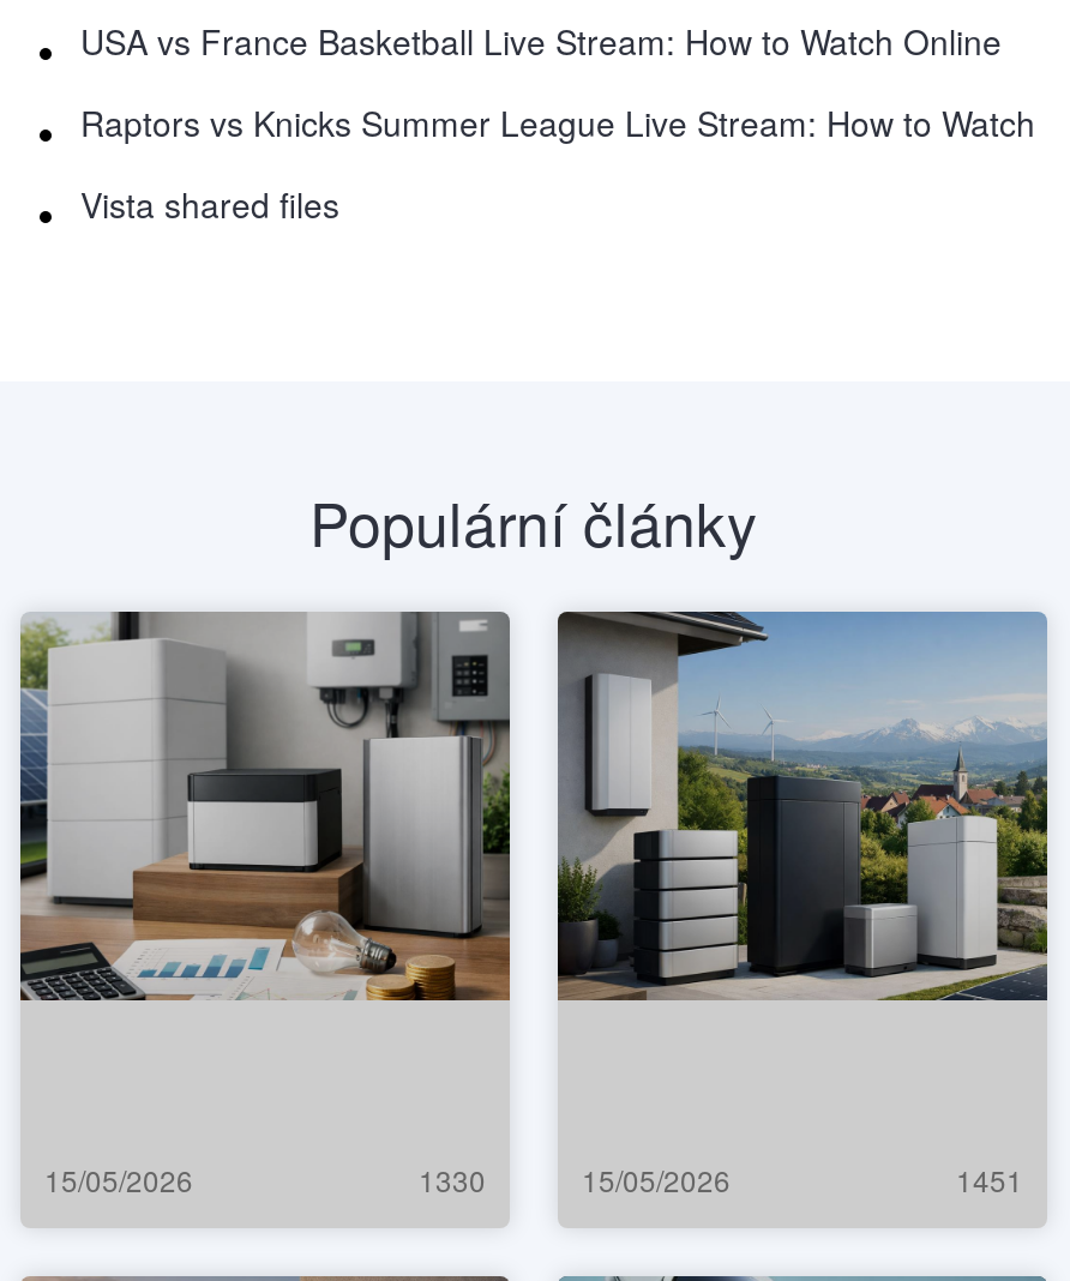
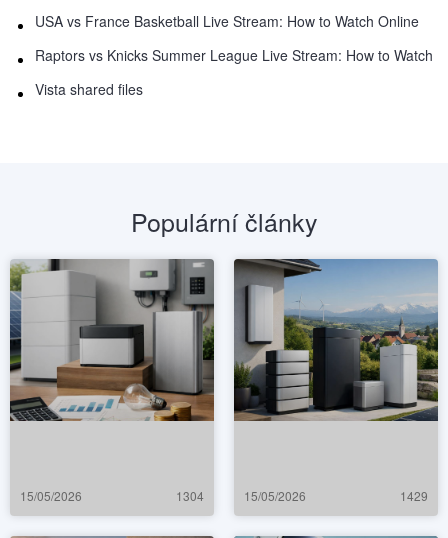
- 1330
+ 1304

- 1451
+ 1429
